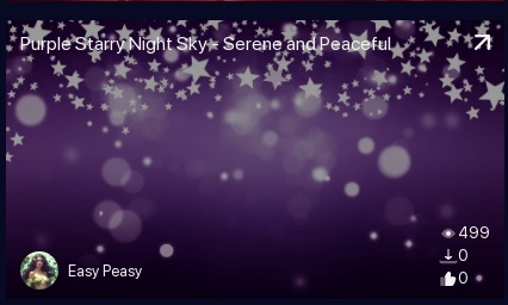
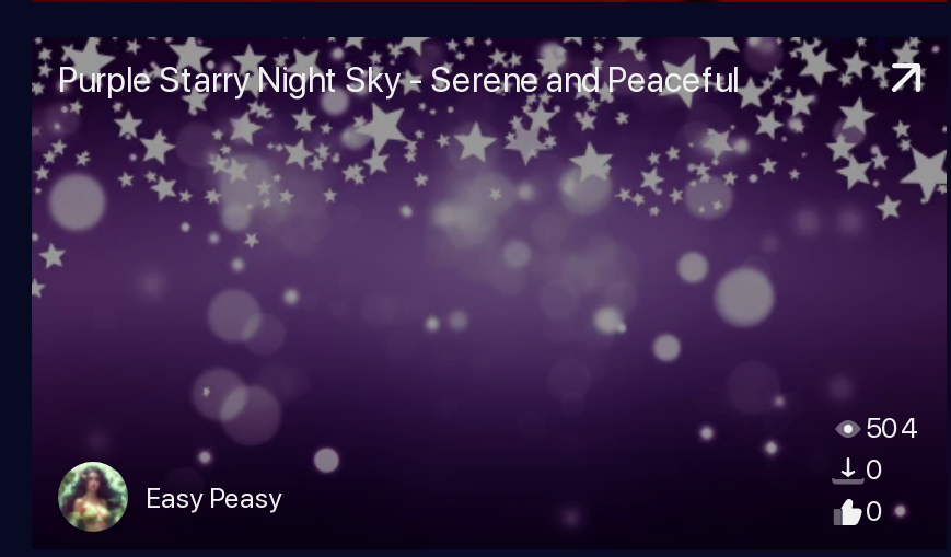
- 499
+ 504
